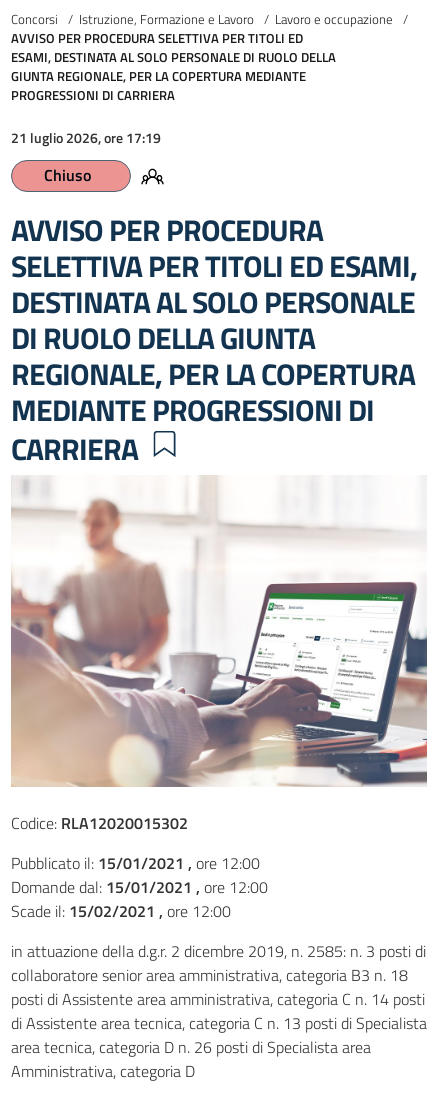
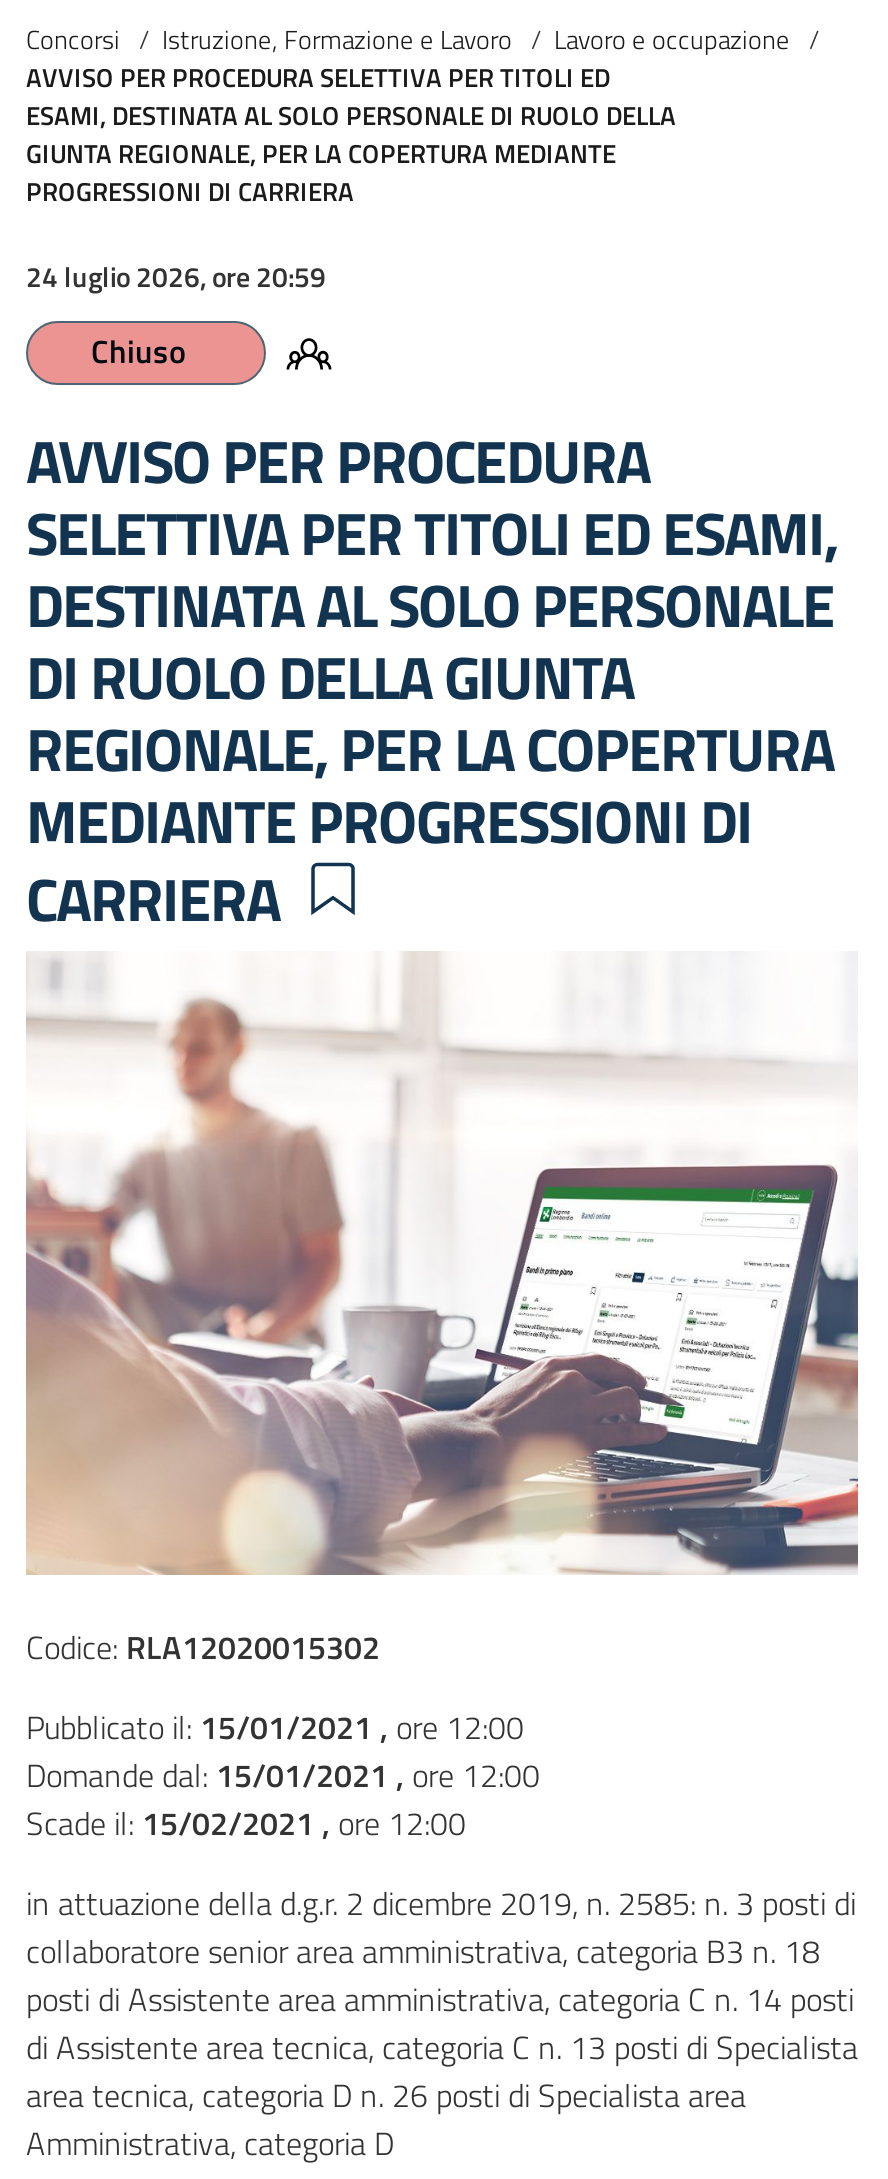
- 21 luglio 2026, ore 17:19
+ 24 luglio 2026, ore 20:59
